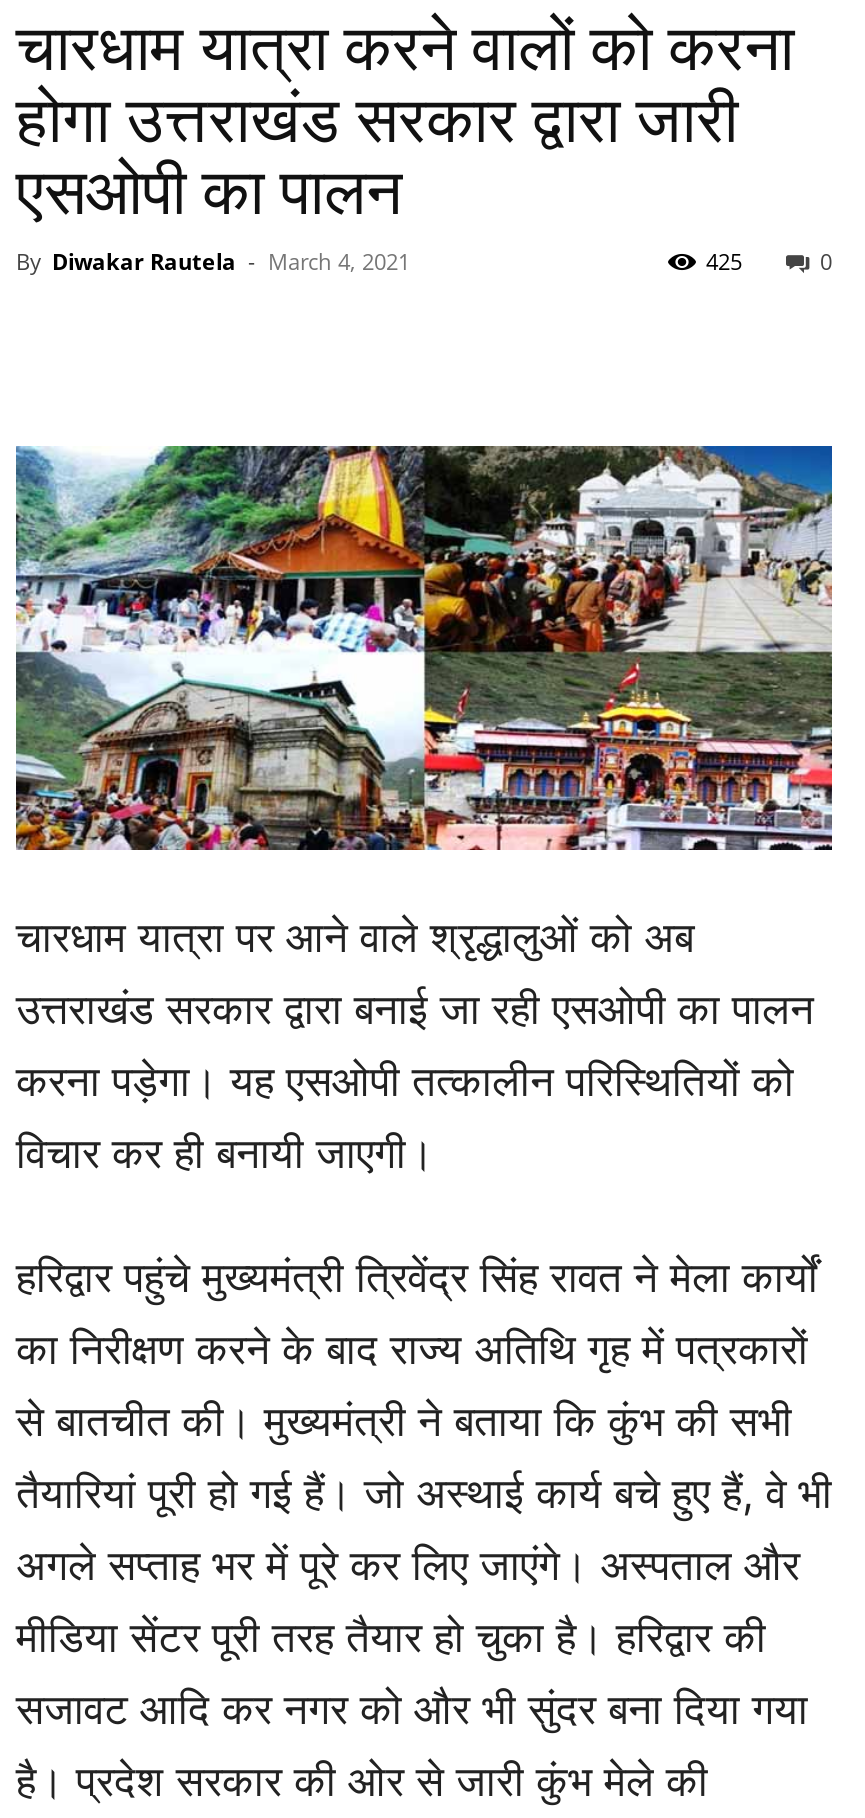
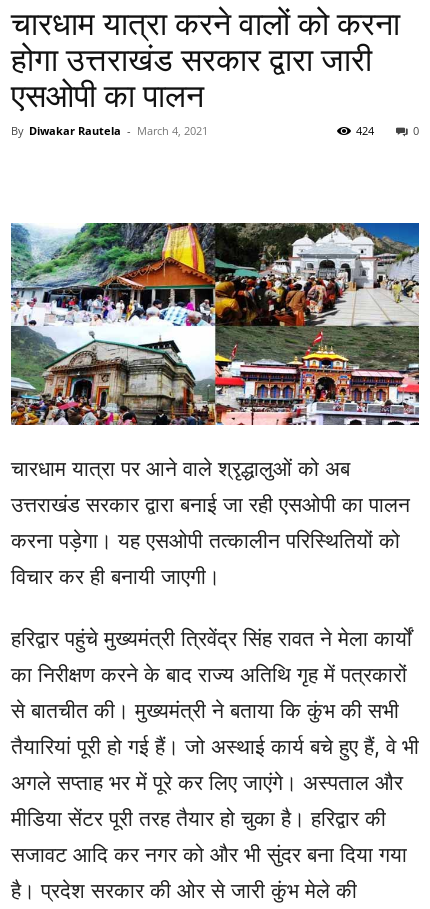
- 425
+ 424
